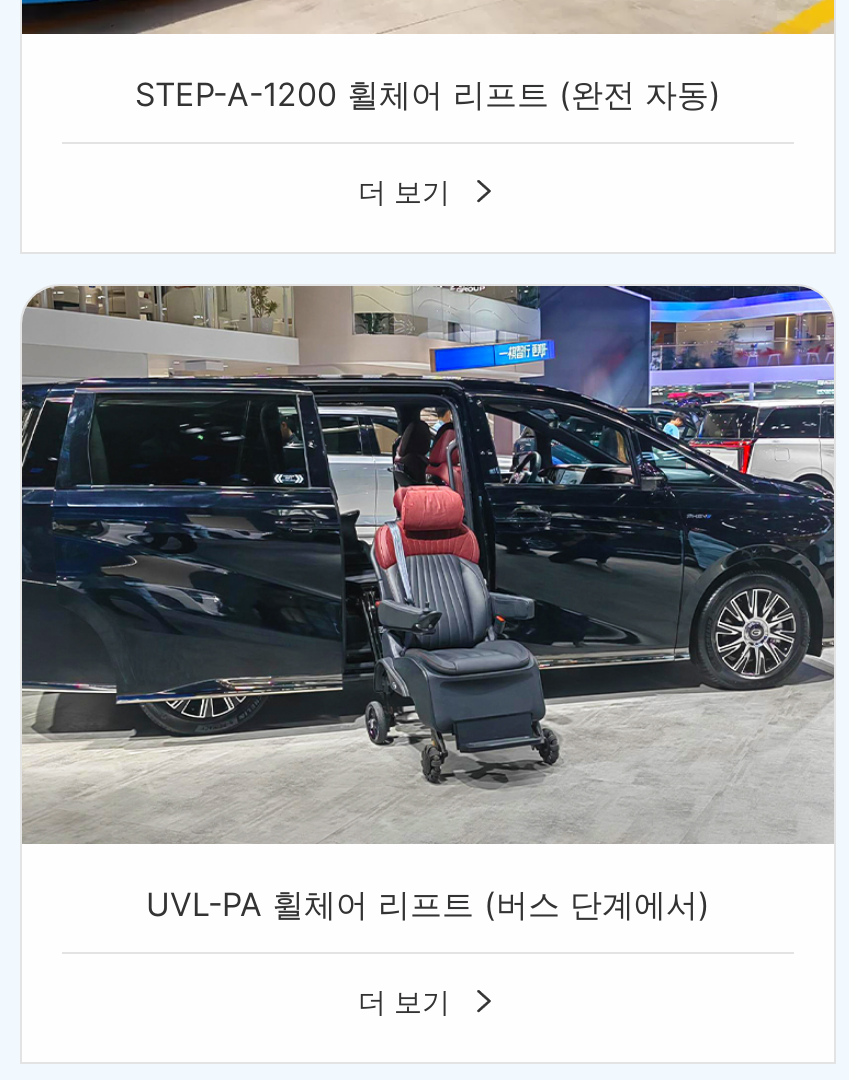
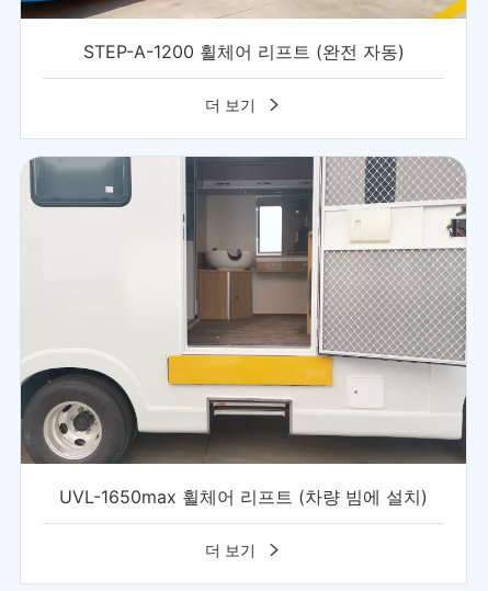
- [image]
- UVL-PA 휠체어 리프트 (버스 단계에서)
+ [image]
+ UVL-1650max 휠체어 리프트 (차량 빔에 설치)
